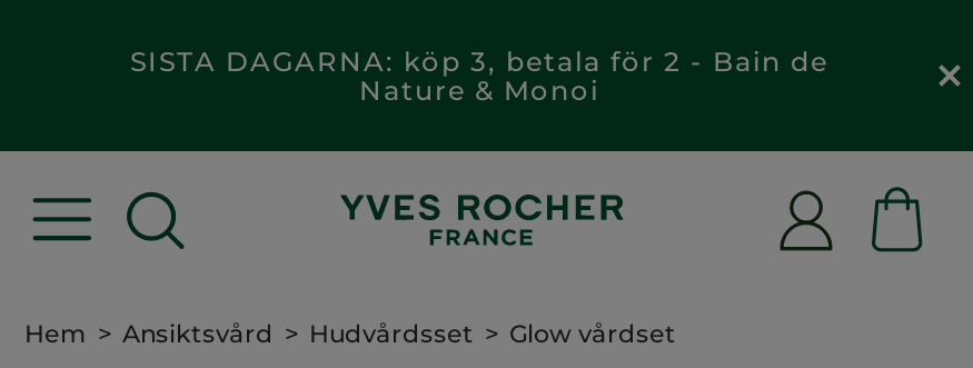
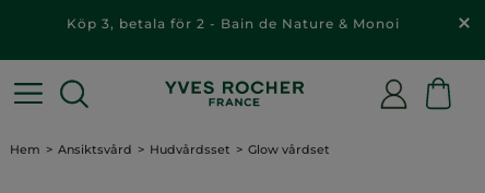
- SISTA DAGARNA: köp 3, betala för 2 - Bain de
- Nature & Monoi
+ Köp 3, betala för 2 - Bain de Nature & Monoi
